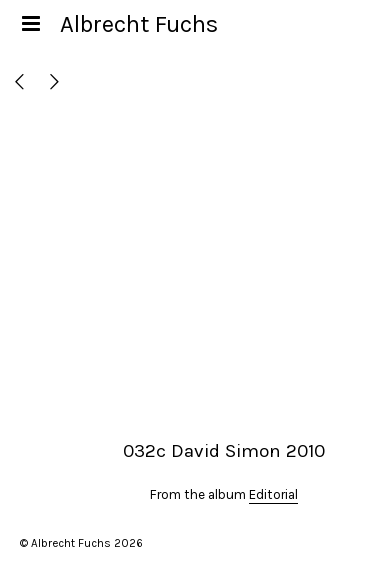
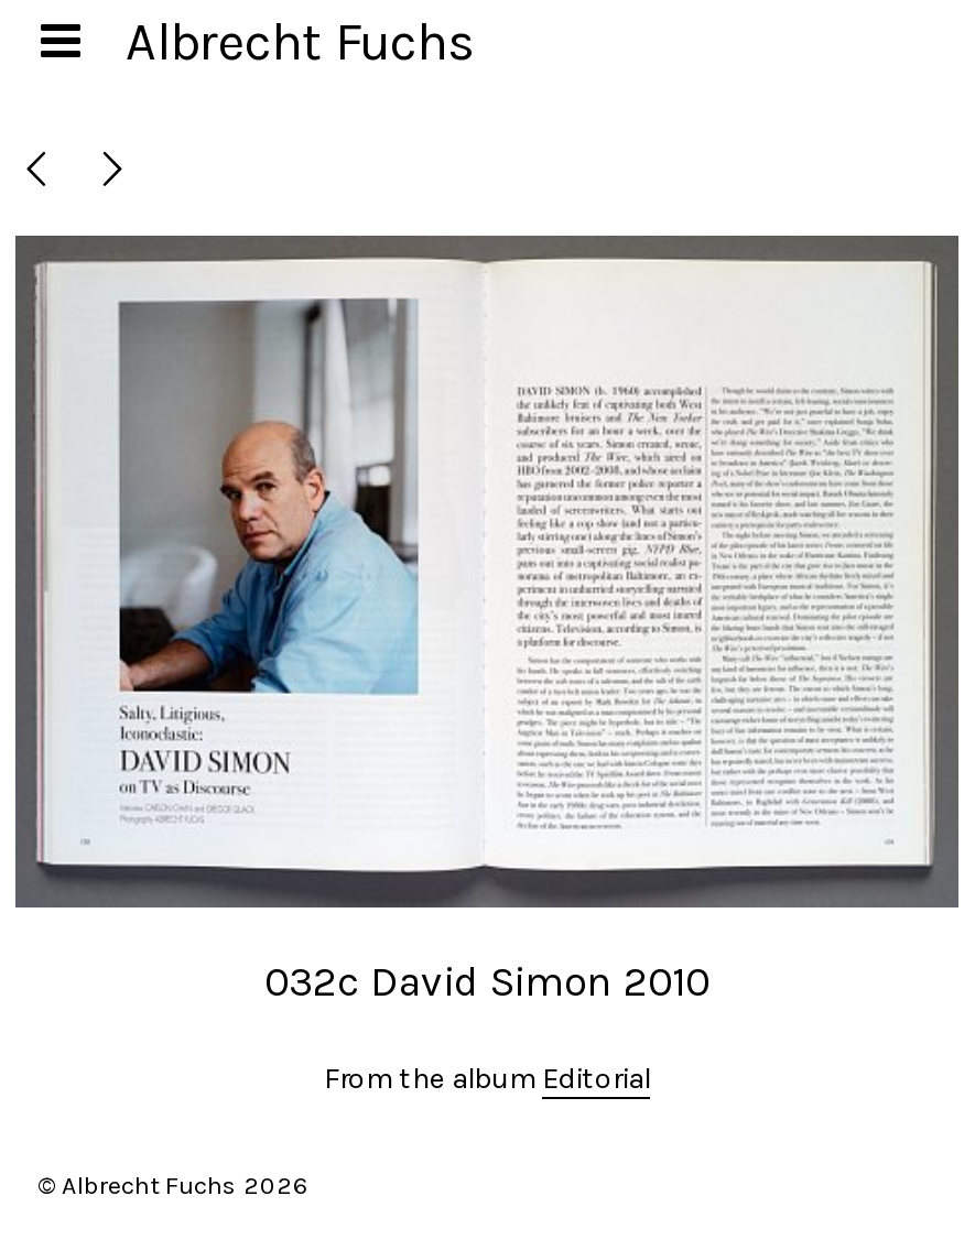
+ [image]
